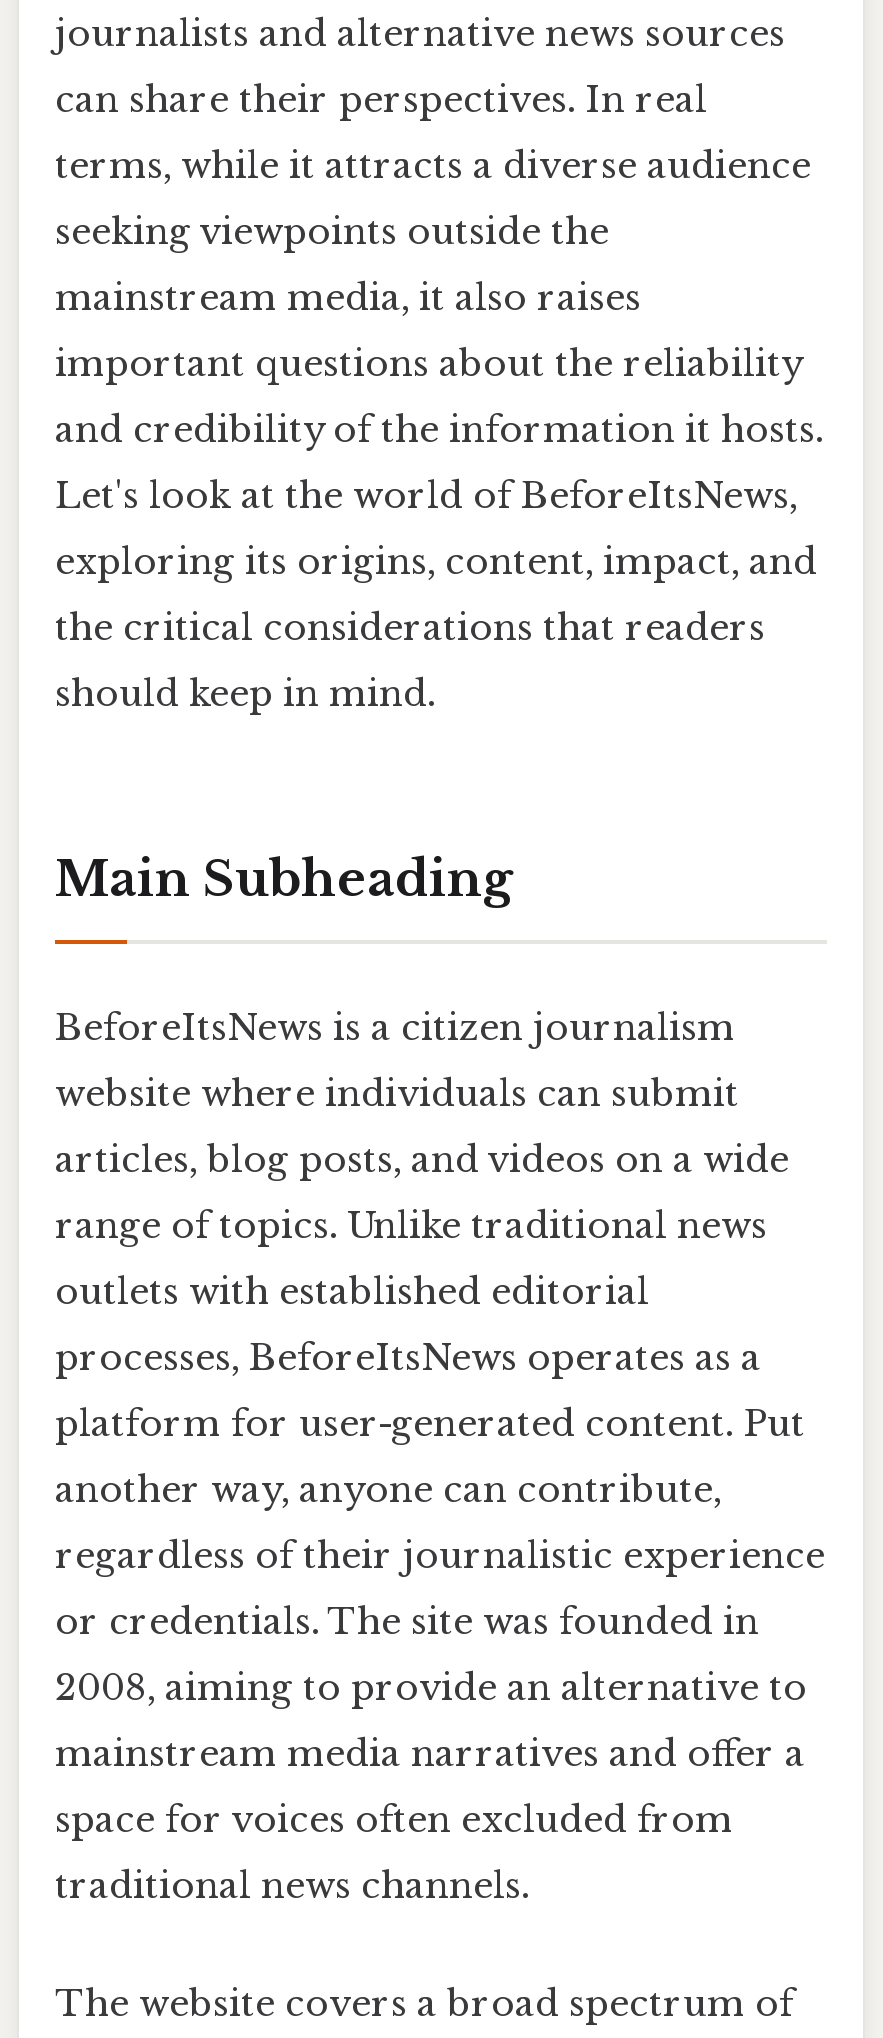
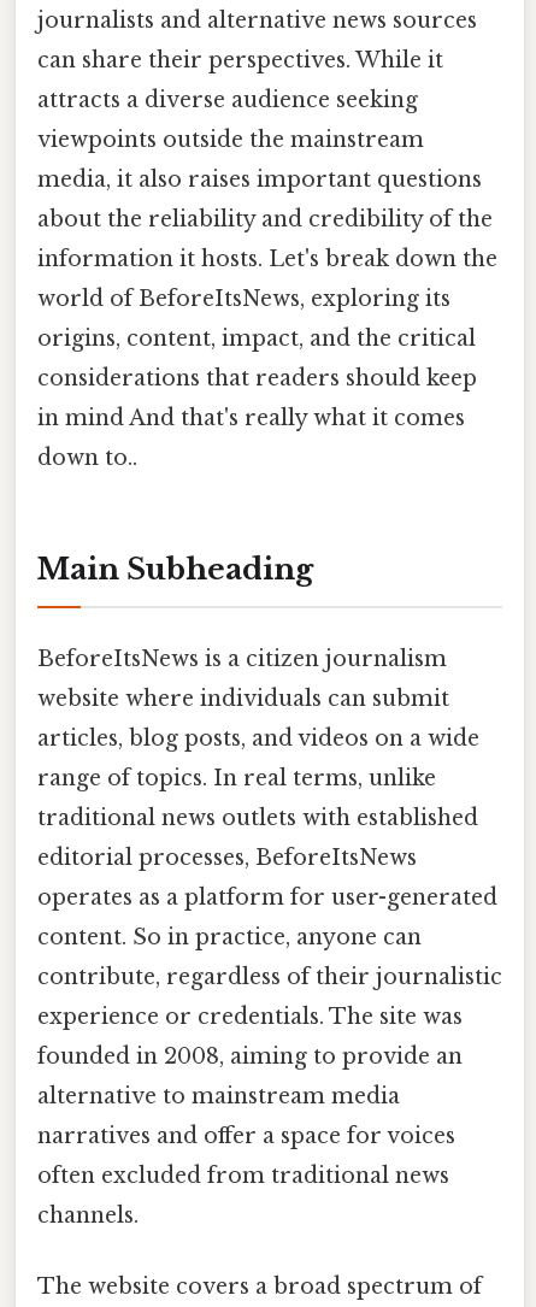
- can share their perspectives. In real
- terms, while it attracts a diverse audience
- seeking viewpoints outside the
- mainstream media, it also raises
- important questions about the reliability
- and credibility of the information it hosts.
- Let's look at the world of BeforeItsNews,
- exploring its origins, content, impact, and
- the critical considerations that readers
- should keep in mind.
+ can share their perspectives. While it
+ attracts a diverse audience seeking
+ viewpoints outside the mainstream
+ media, it also raises important questions
+ about the reliability and credibility of the
+ information it hosts. Let's break down the
+ world of BeforeItsNews, exploring its
+ origins, content, impact, and the critical
+ considerations that readers should keep
+ in mind And that's really what it comes
+ down to..

- range of topics. Unlike traditional news
- outlets with established editorial
- processes, BeforeItsNews operates as a
- platform for user-generated content. Put
- another way, anyone can contribute,
- regardless of their journalistic experience
- or credentials. The site was founded in
- 2008, aiming to provide an alternative to
- mainstream media narratives and offer a
- space for voices often excluded from
- traditional news channels.
+ range of topics. In real terms, unlike
+ traditional news outlets with established
+ editorial processes, BeforeItsNews
+ operates as a platform for user-generated
+ content. So in practice, anyone can
+ contribute, regardless of their journalistic
+ experience or credentials. The site was
+ founded in 2008, aiming to provide an
+ alternative to mainstream media
+ narratives and offer a space for voices
+ often excluded from traditional news
+ channels.
